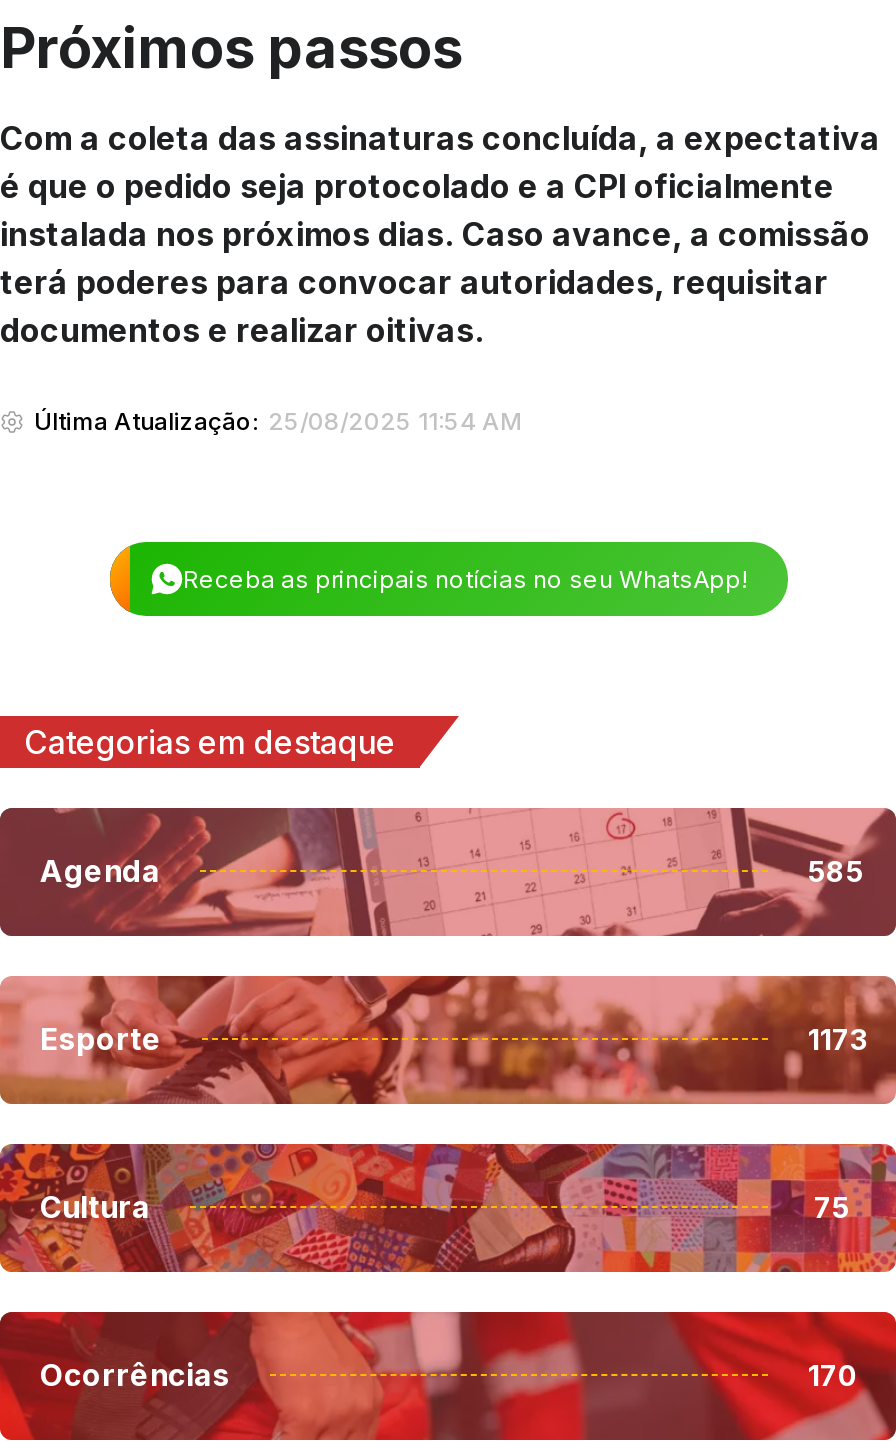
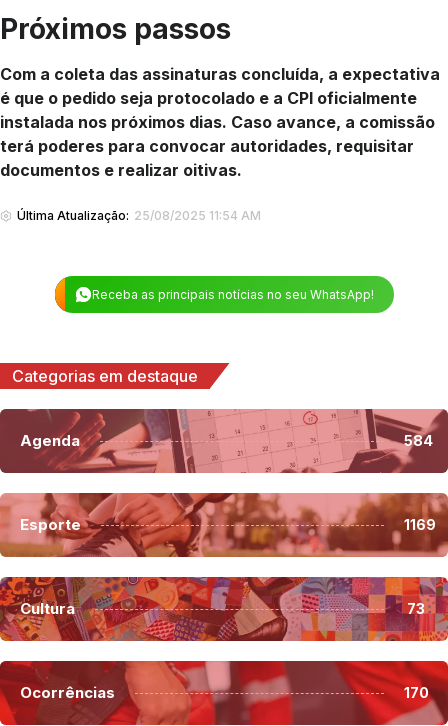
- 585
+ 584

- 1173
+ 1169

- 75
+ 73
